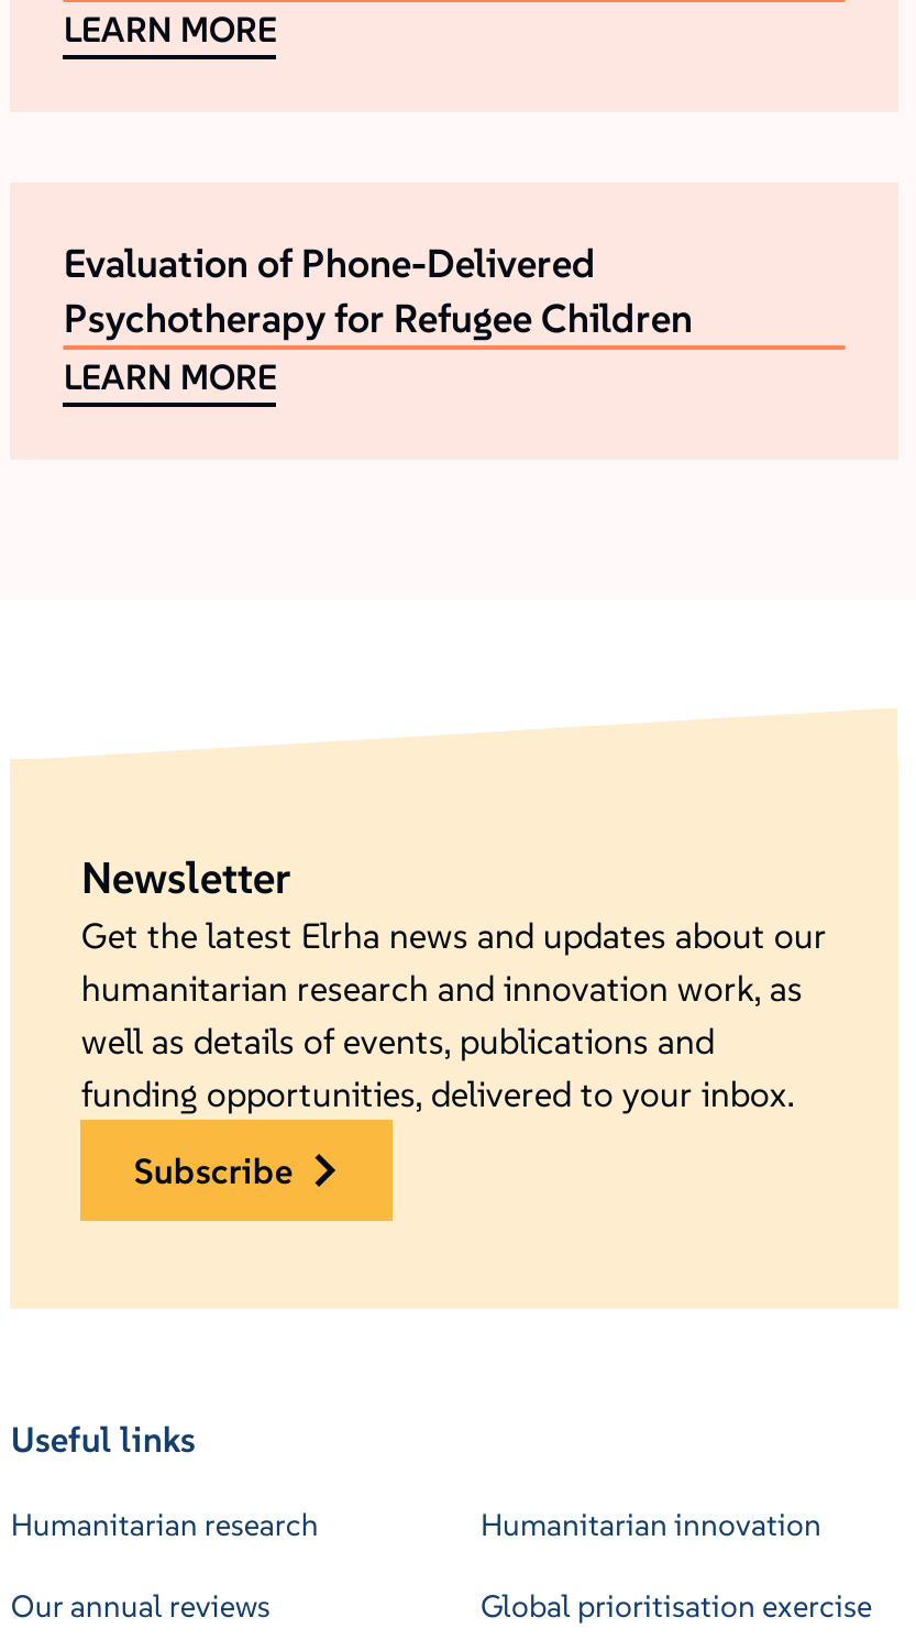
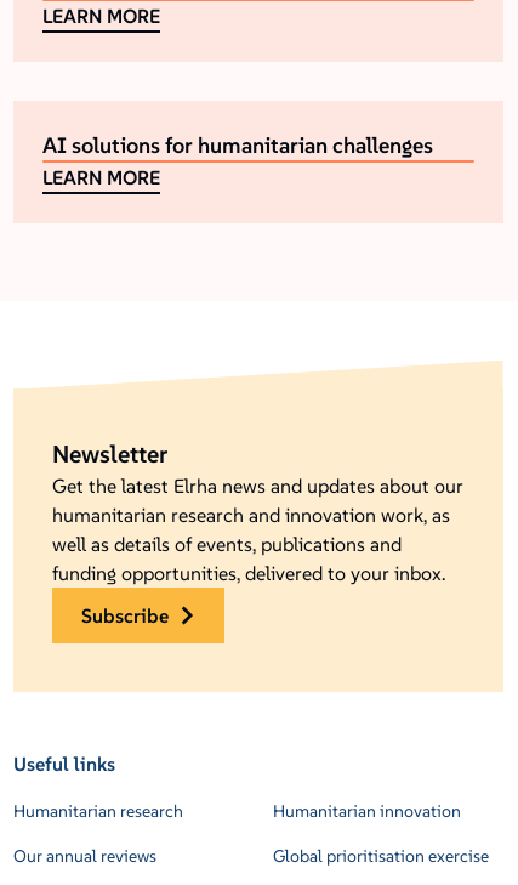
- Evaluation of Phone-Delivered
- Psychotherapy for Refugee Children
+ AI solutions for humanitarian challenges
